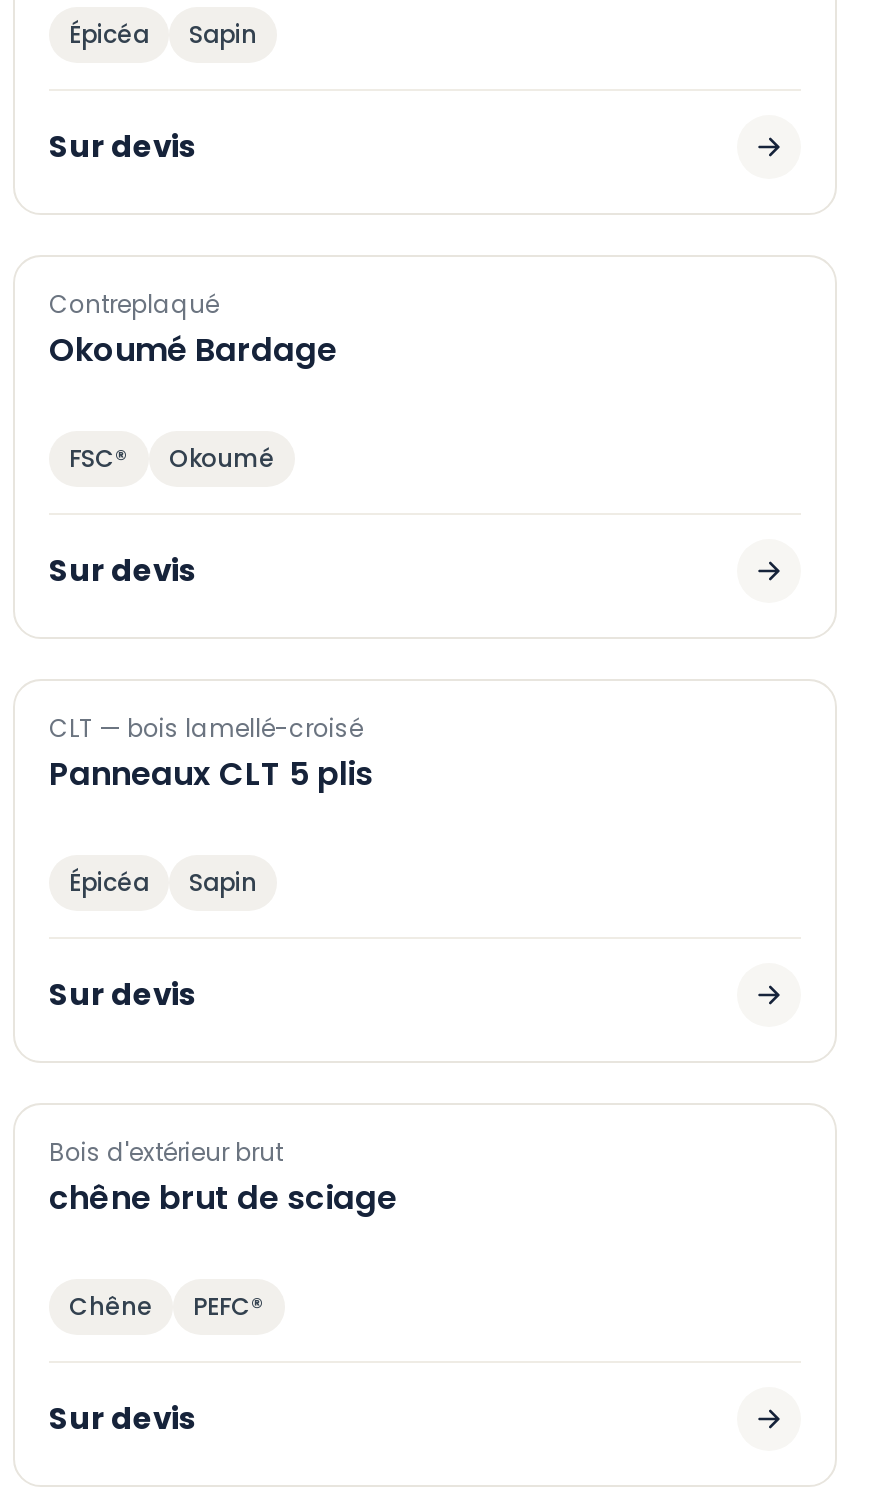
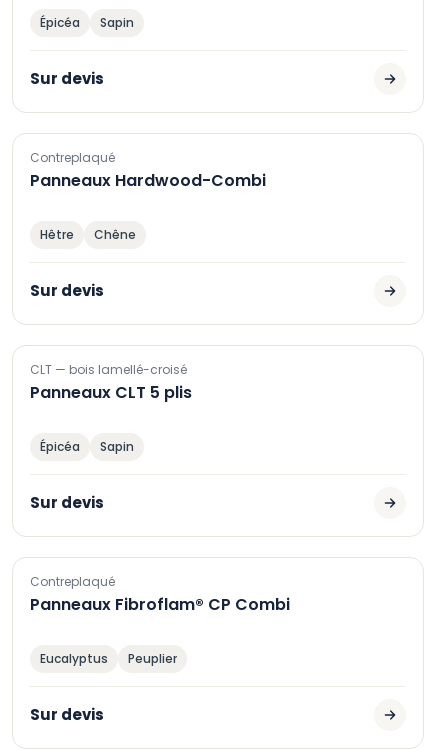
- Okoumé Bardage
+ Panneaux Hardwood-Combi

- FSC®
- Okoumé
+ Hêtre
+ Chêne

- Bois d'extérieur brut
- chêne brut de sciage
+ Contreplaqué
+ Panneaux Fibroflam® CP Combi

- Chêne
- PEFC®
+ Eucalyptus
+ Peuplier
